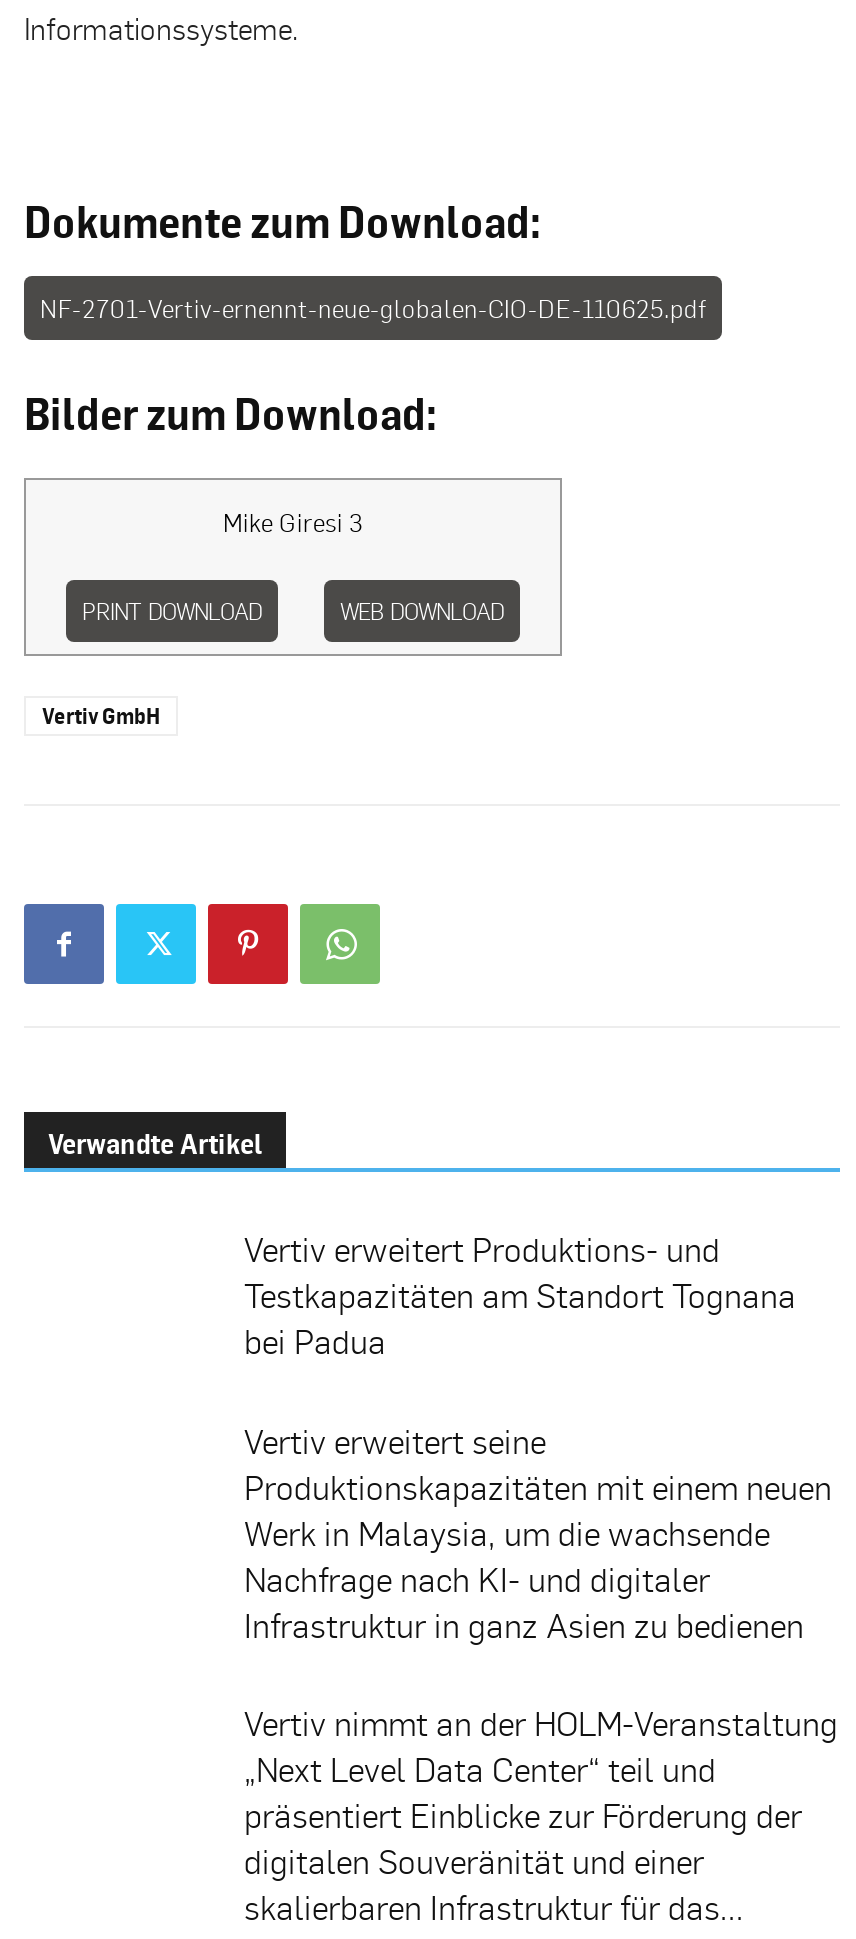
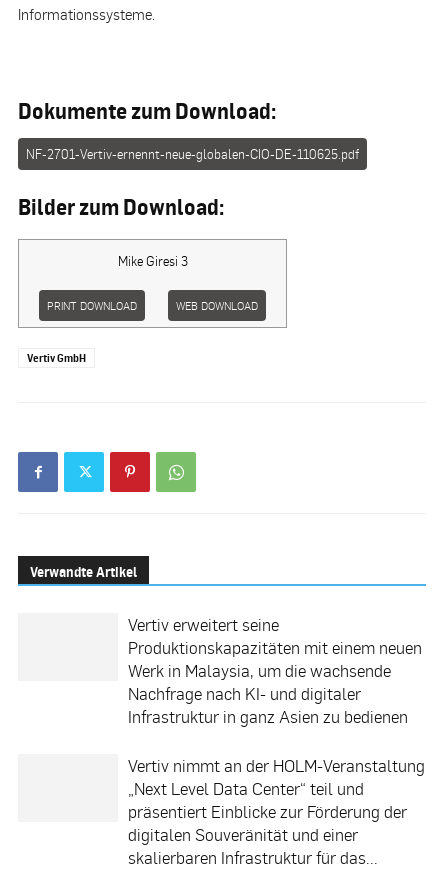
- Vertiv erweitert Produktions- und
- Testkapazitäten am Standort Tognana
- bei Padua
